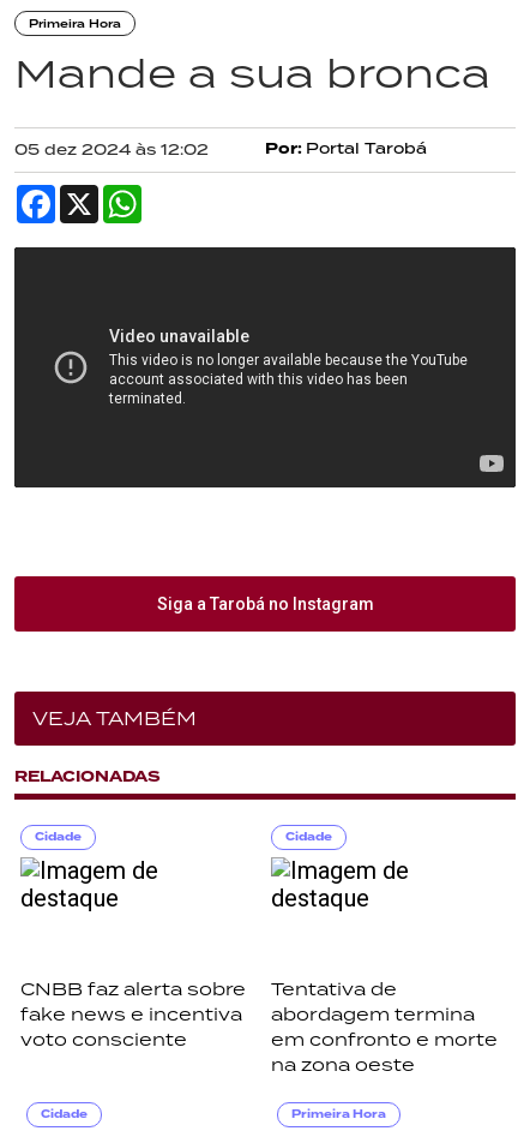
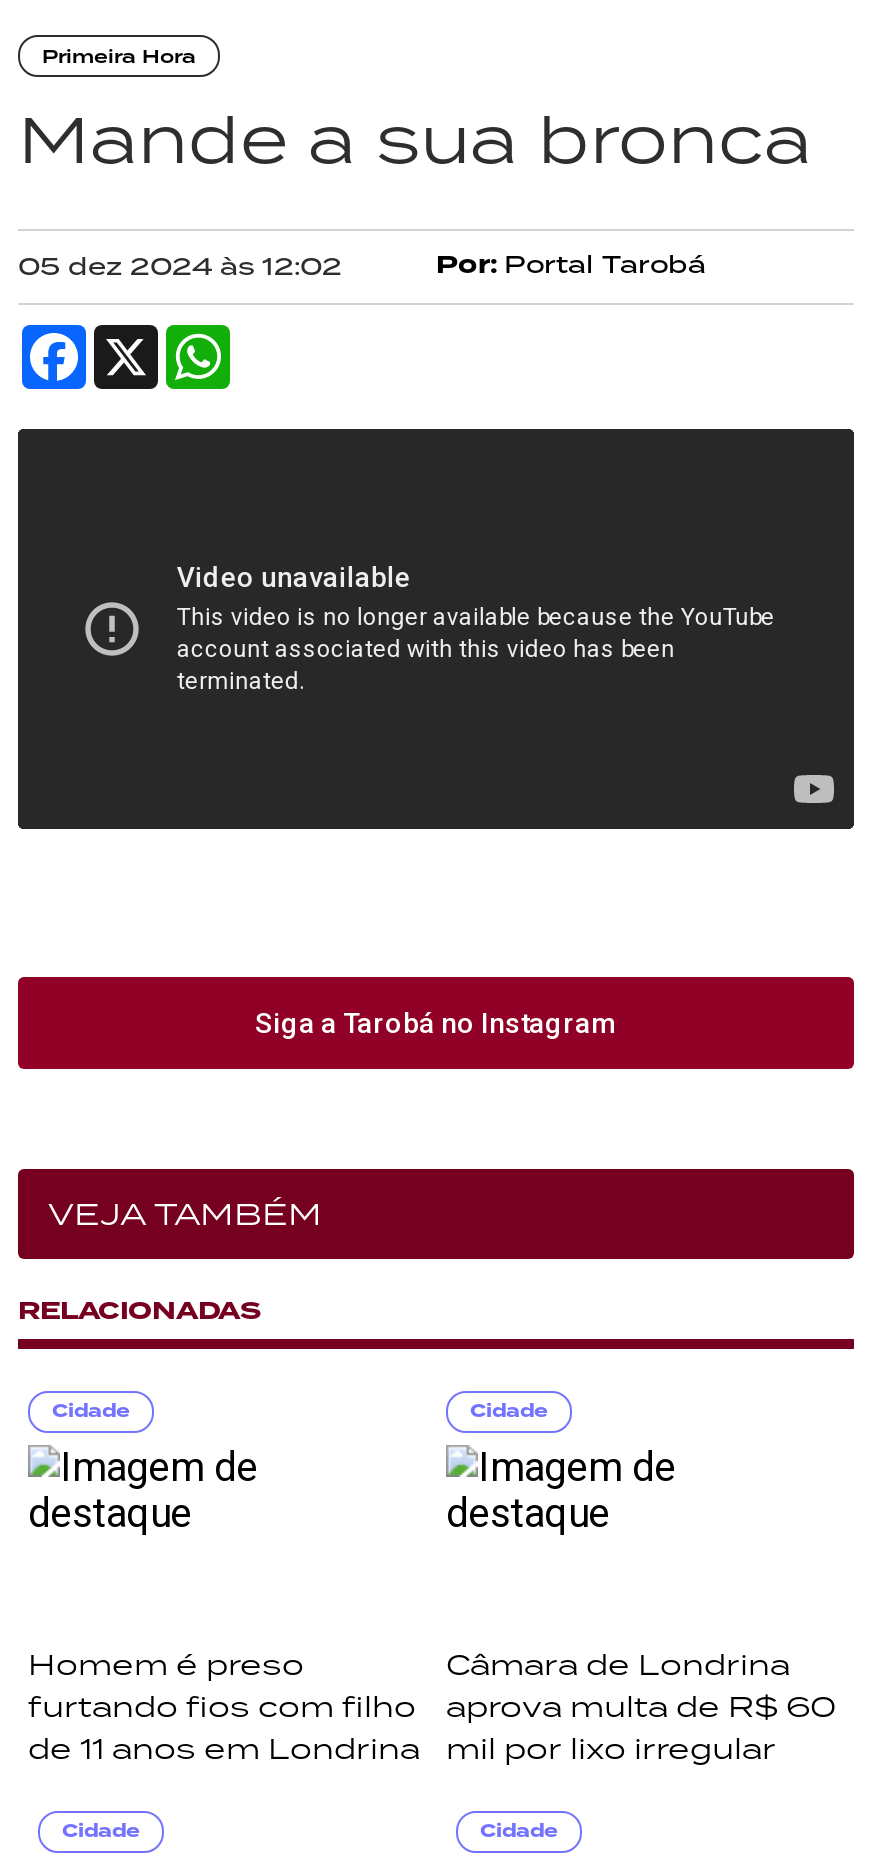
- CNBB faz alerta sobre
- fake news e incentiva
- voto consciente
+ Homem é preso
+ furtando fios com filho
+ de 11 anos em Londrina

- Tentativa de
- abordagem termina
- em confronto e morte
- na zona oeste
+ Câmara de Londrina
+ aprova multa de R$ 60
+ mil por lixo irregular

- Primeira Hora
+ Cidade
